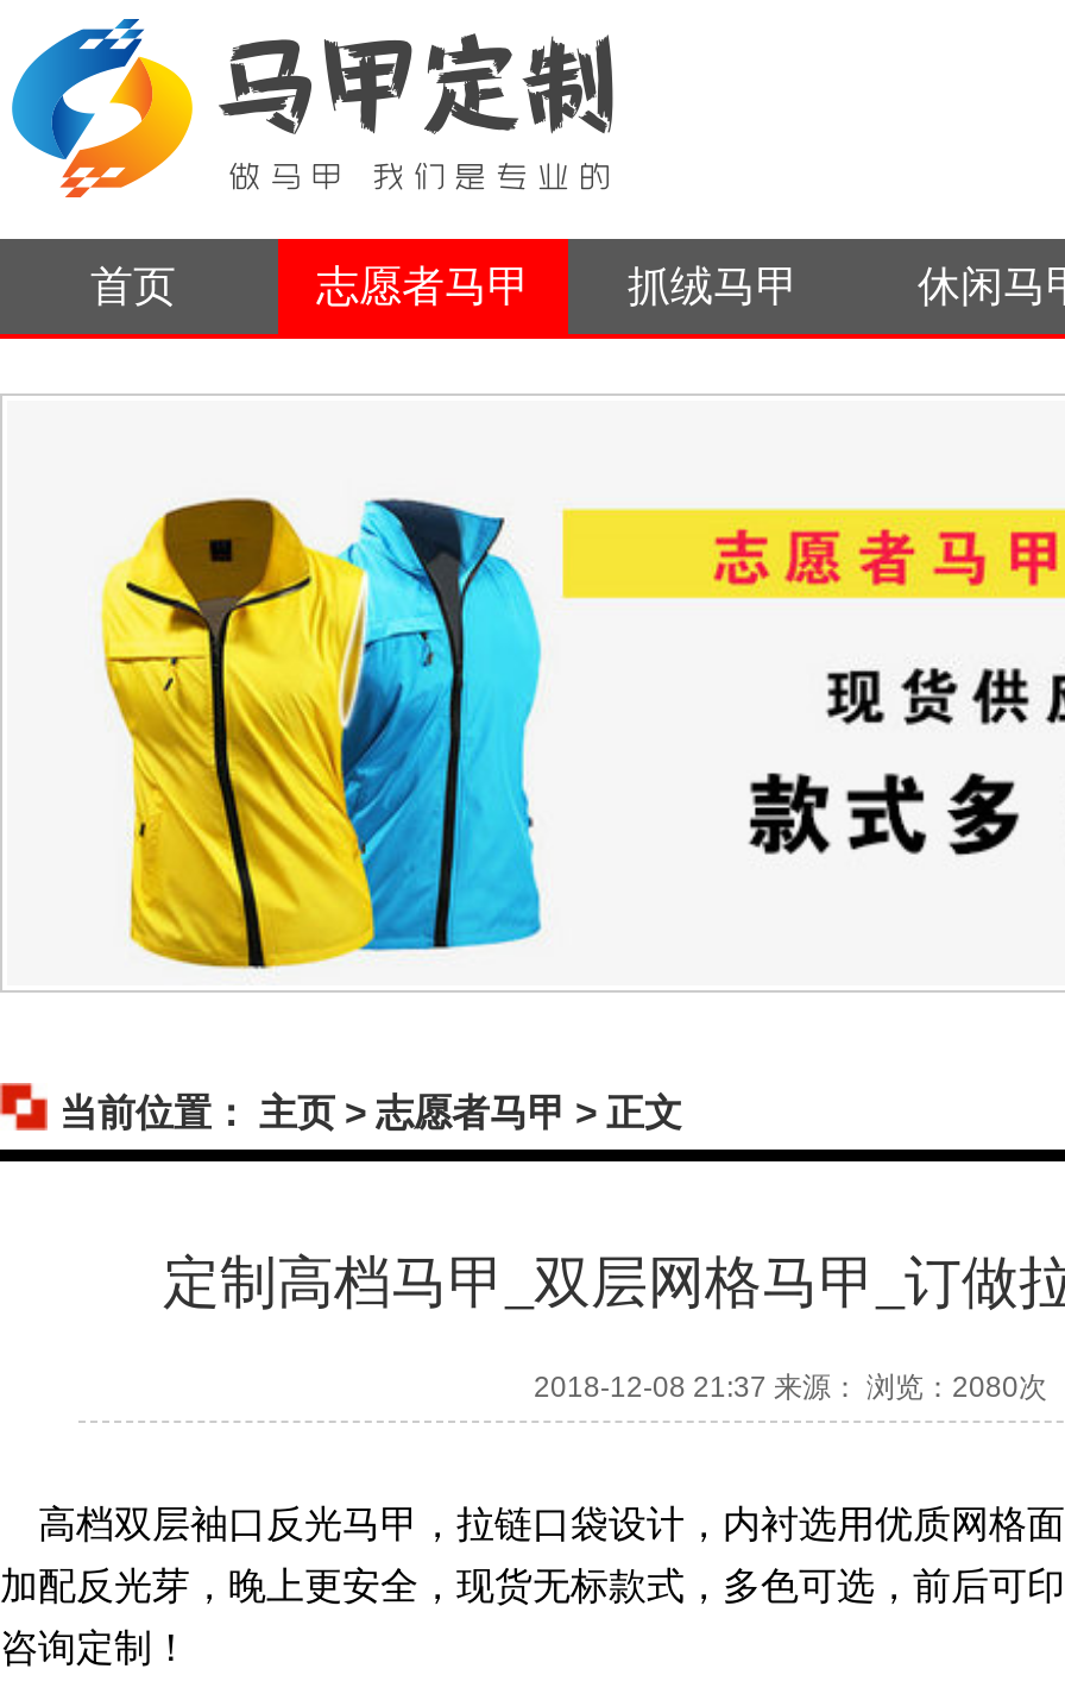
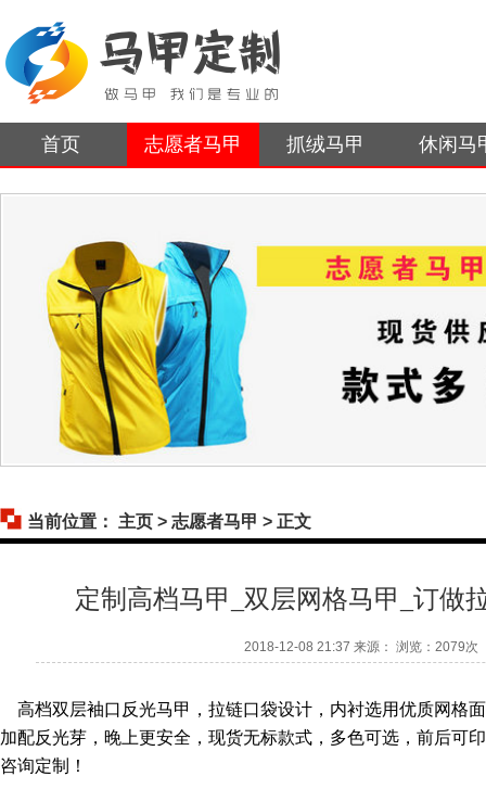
- 2018-12-08 21:37 来源： 浏览：2080次
+ 2018-12-08 21:37 来源： 浏览：2079次
